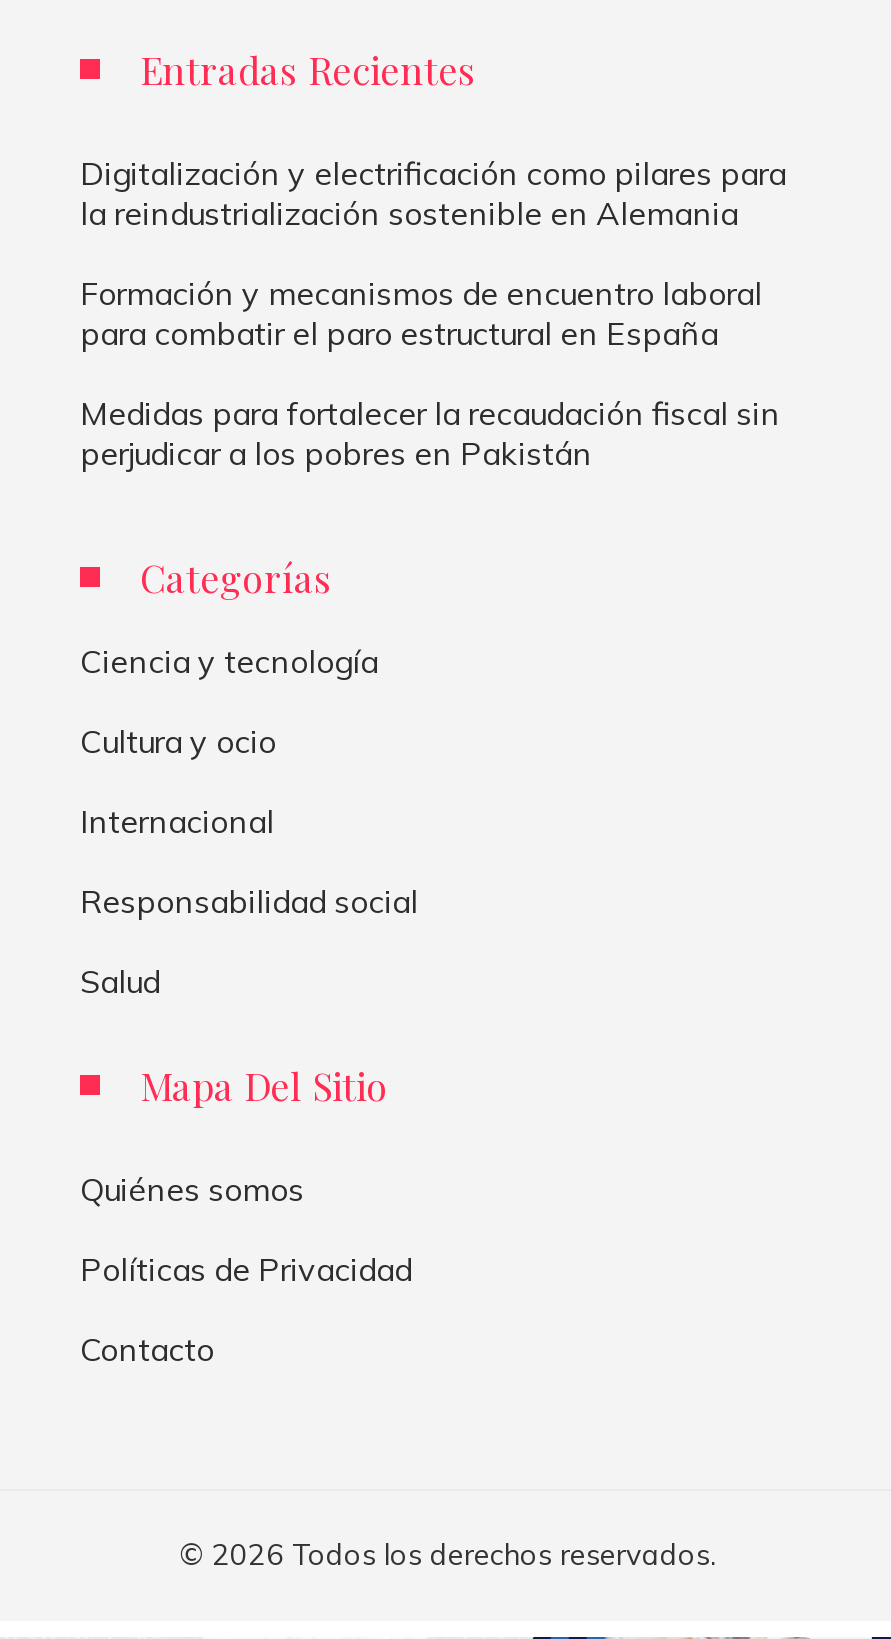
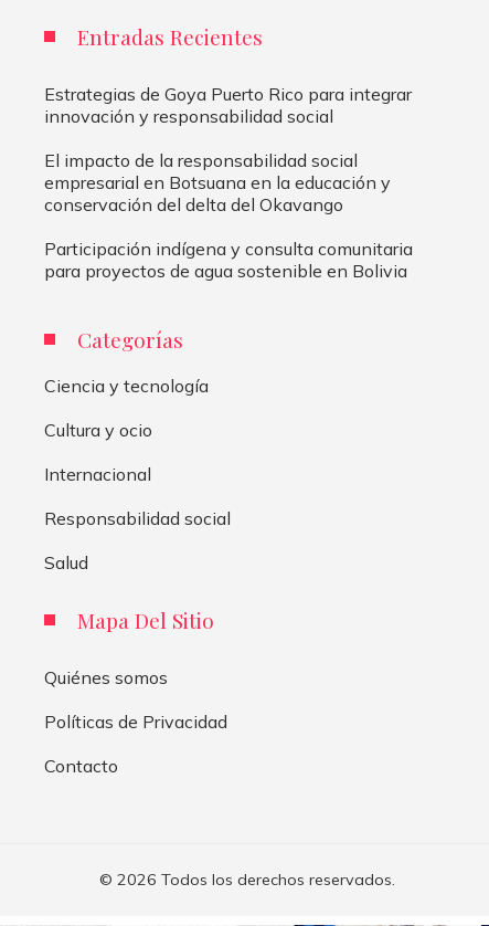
- Digitalización y electrificación como pilares para
- la reindustrialización sostenible en Alemania
+ Estrategias de Goya Puerto Rico para integrar
+ innovación y responsabilidad social

- Formación y mecanismos de encuentro laboral
- para combatir el paro estructural en España
+ El impacto de la responsabilidad social
+ empresarial en Botsuana en la educación y
+ conservación del delta del Okavango

- Medidas para fortalecer la recaudación fiscal sin
- perjudicar a los pobres en Pakistán
+ Participación indígena y consulta comunitaria
+ para proyectos de agua sostenible en Bolivia
